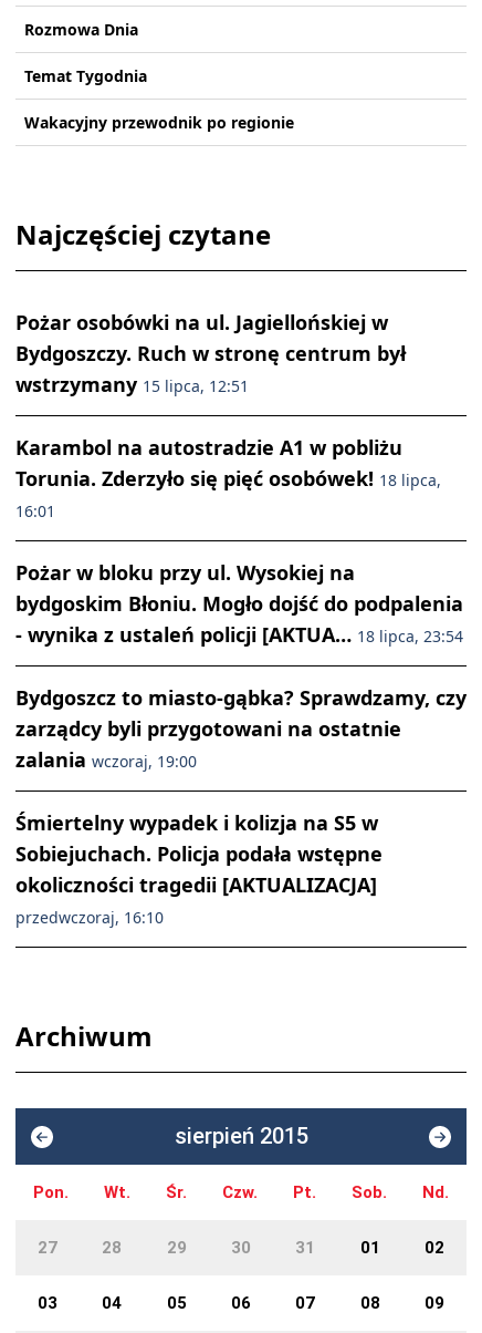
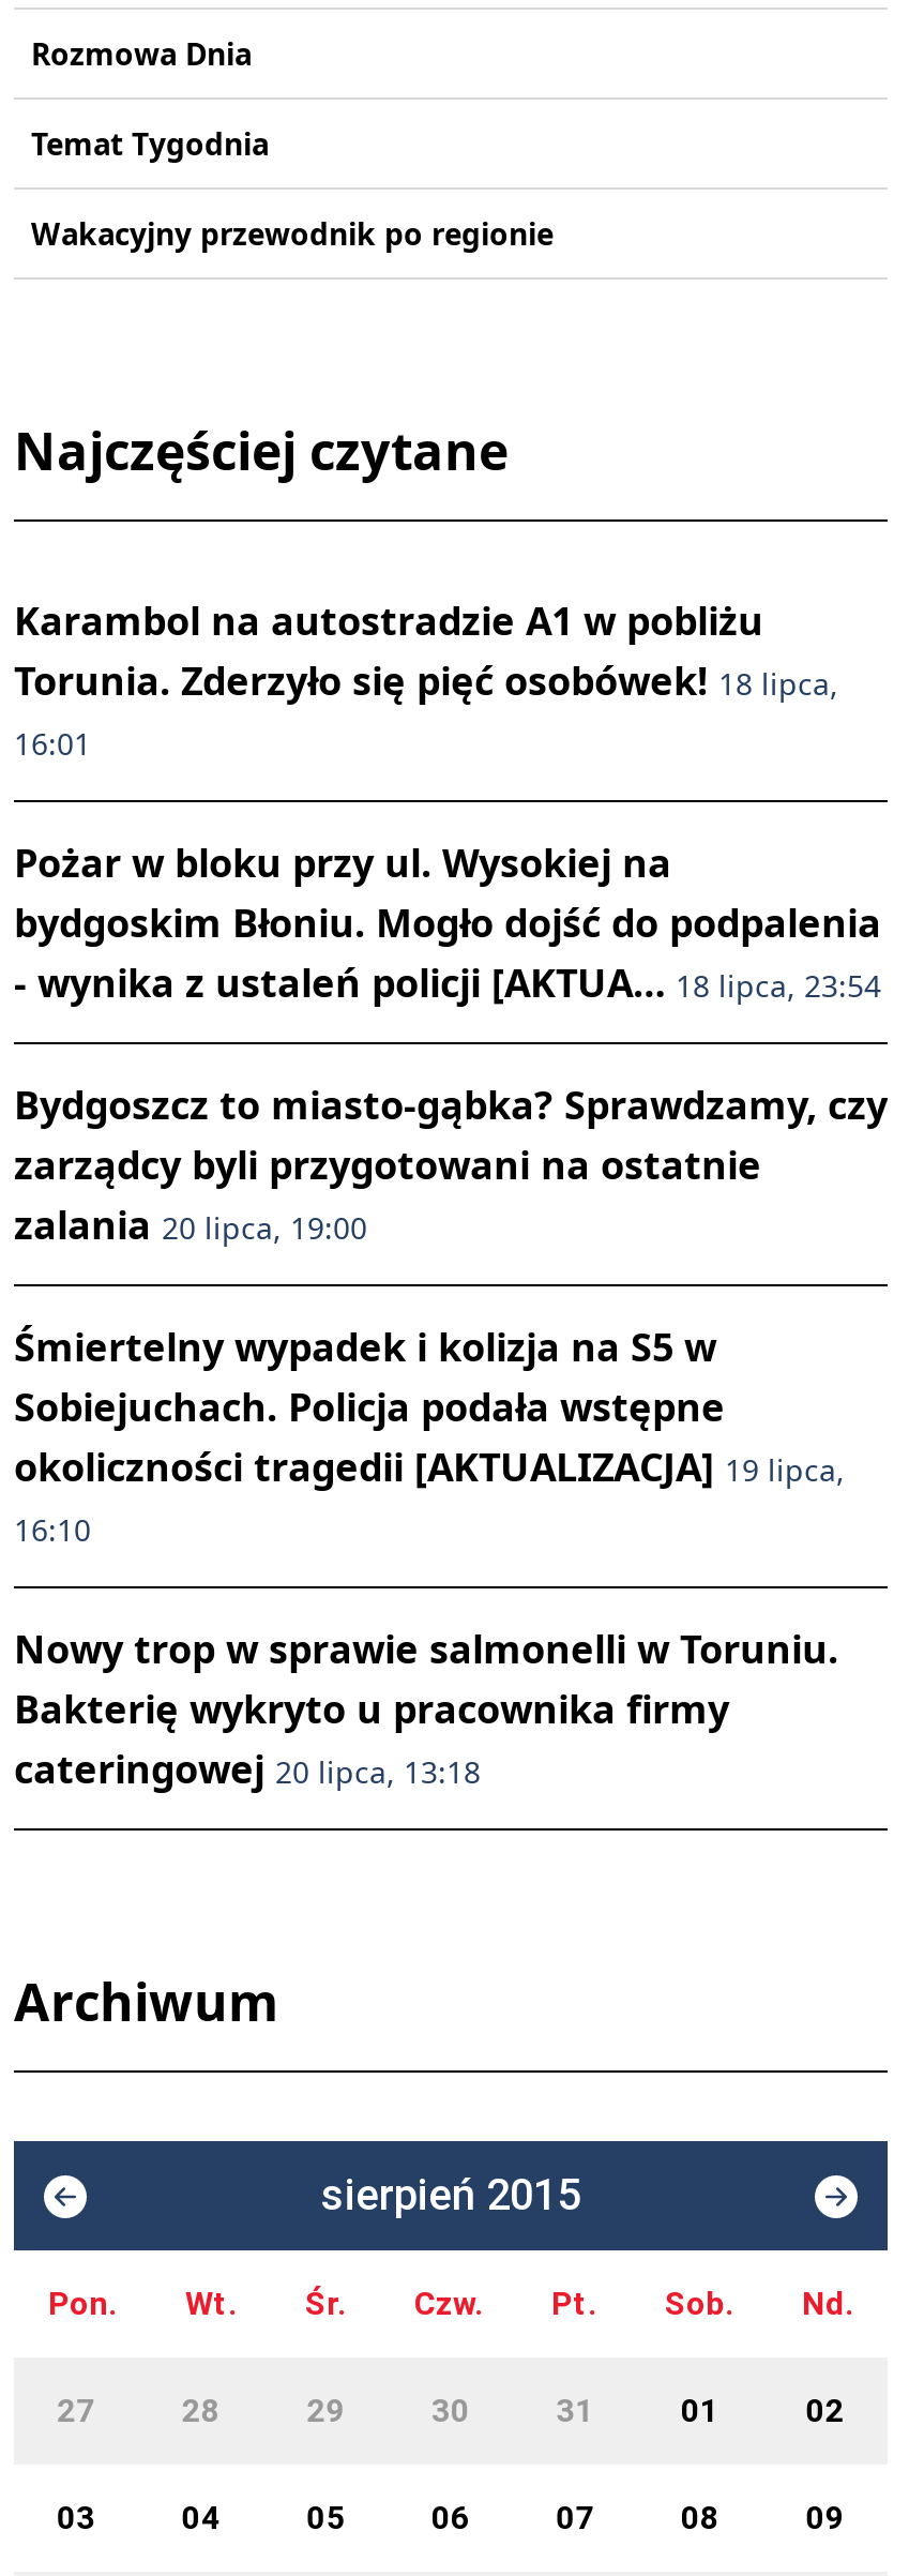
- Pożar osobówki na ul. Jagiellońskiej w
- Bydgoszczy. Ruch w stronę centrum był
- wstrzymany 15 lipca, 12:51

moved up: Karambol na autostradzie A1 w pobliżu | Torunia. Zderzyło się pięć osobówek! 18 lipca, | 16:01 | Pożar w bloku przy ul. Wysokiej na | bydgoskim Błoniu. Mogło dojść do podpalenia | - wynika z ustaleń policji [AKTUA… 18 lipca, 23:54 | Bydgoszcz to miasto-gąbka? Sprawdzamy, czy | zarządcy byli przygotowani na ostatnie

- zalania wczoraj, 19:00
+ zalania 20 lipca, 19:00

moved up: Śmiertelny wypadek i kolizja na S5 w | Sobiejuchach. Policja podała wstępne

- okoliczności tragedii [AKTUALIZACJA]
- przedwczoraj, 16:10
+ okoliczności tragedii [AKTUALIZACJA] 19 lipca,
+ 16:10
+ Nowy trop w sprawie salmonelli w Toruniu.
+ Bakterię wykryto u pracownika firmy
+ cateringowej 20 lipca, 13:18
